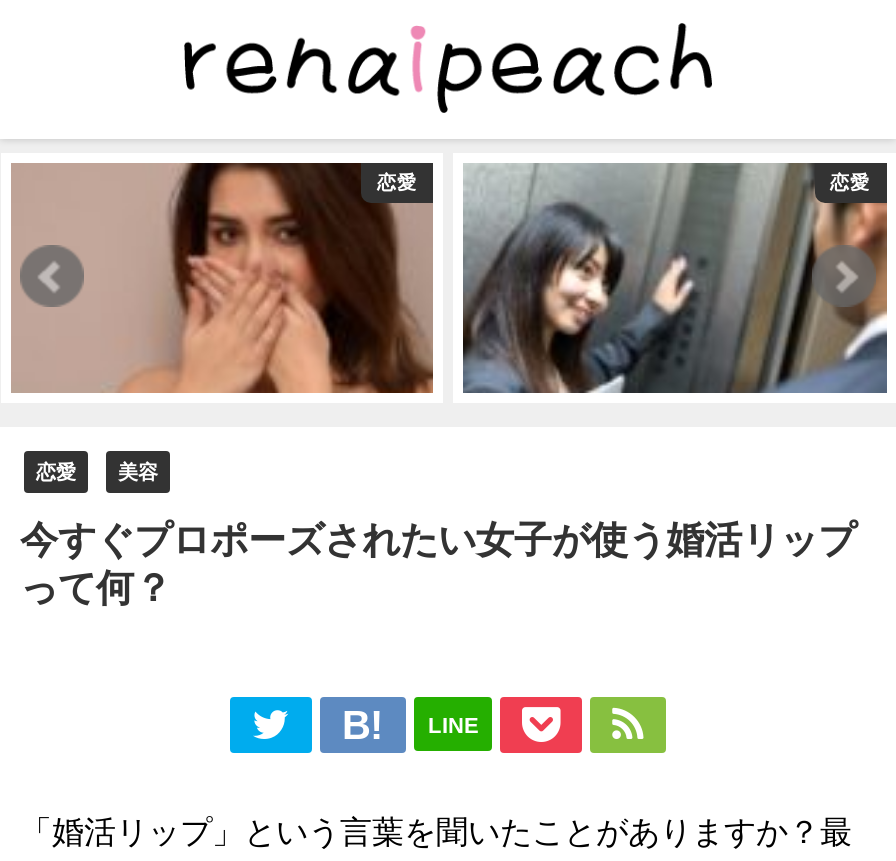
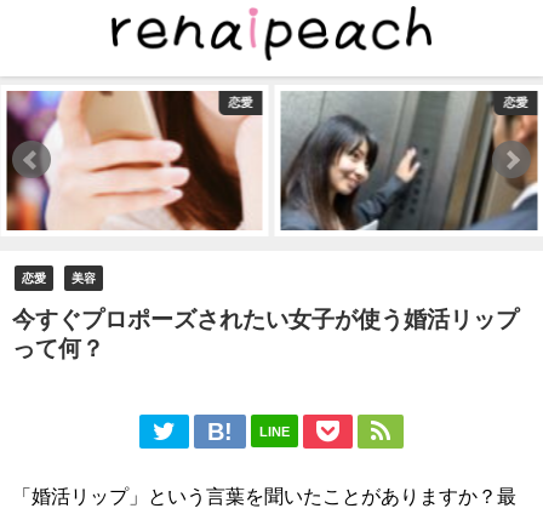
- [image]
+ [image]
